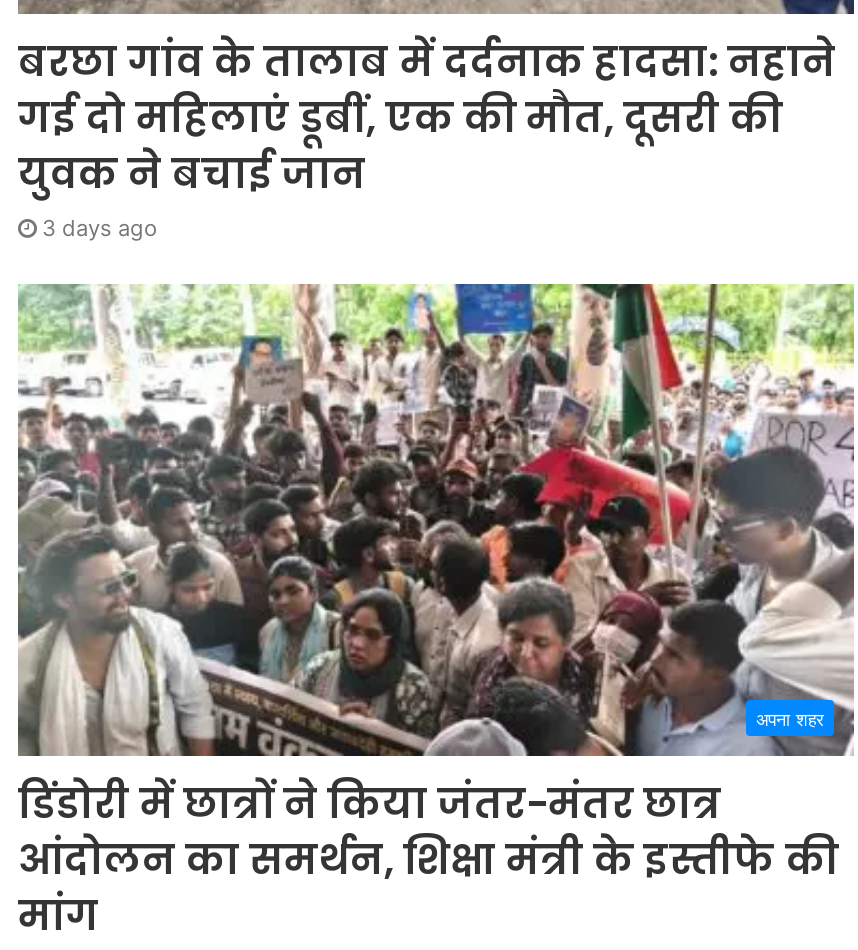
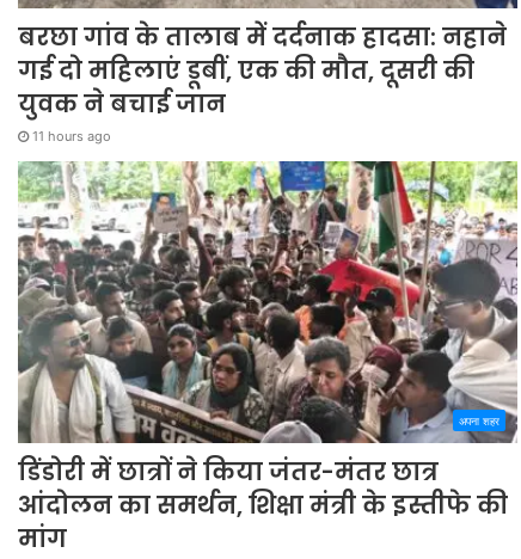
- 3 days ago
+ 11 hours ago
